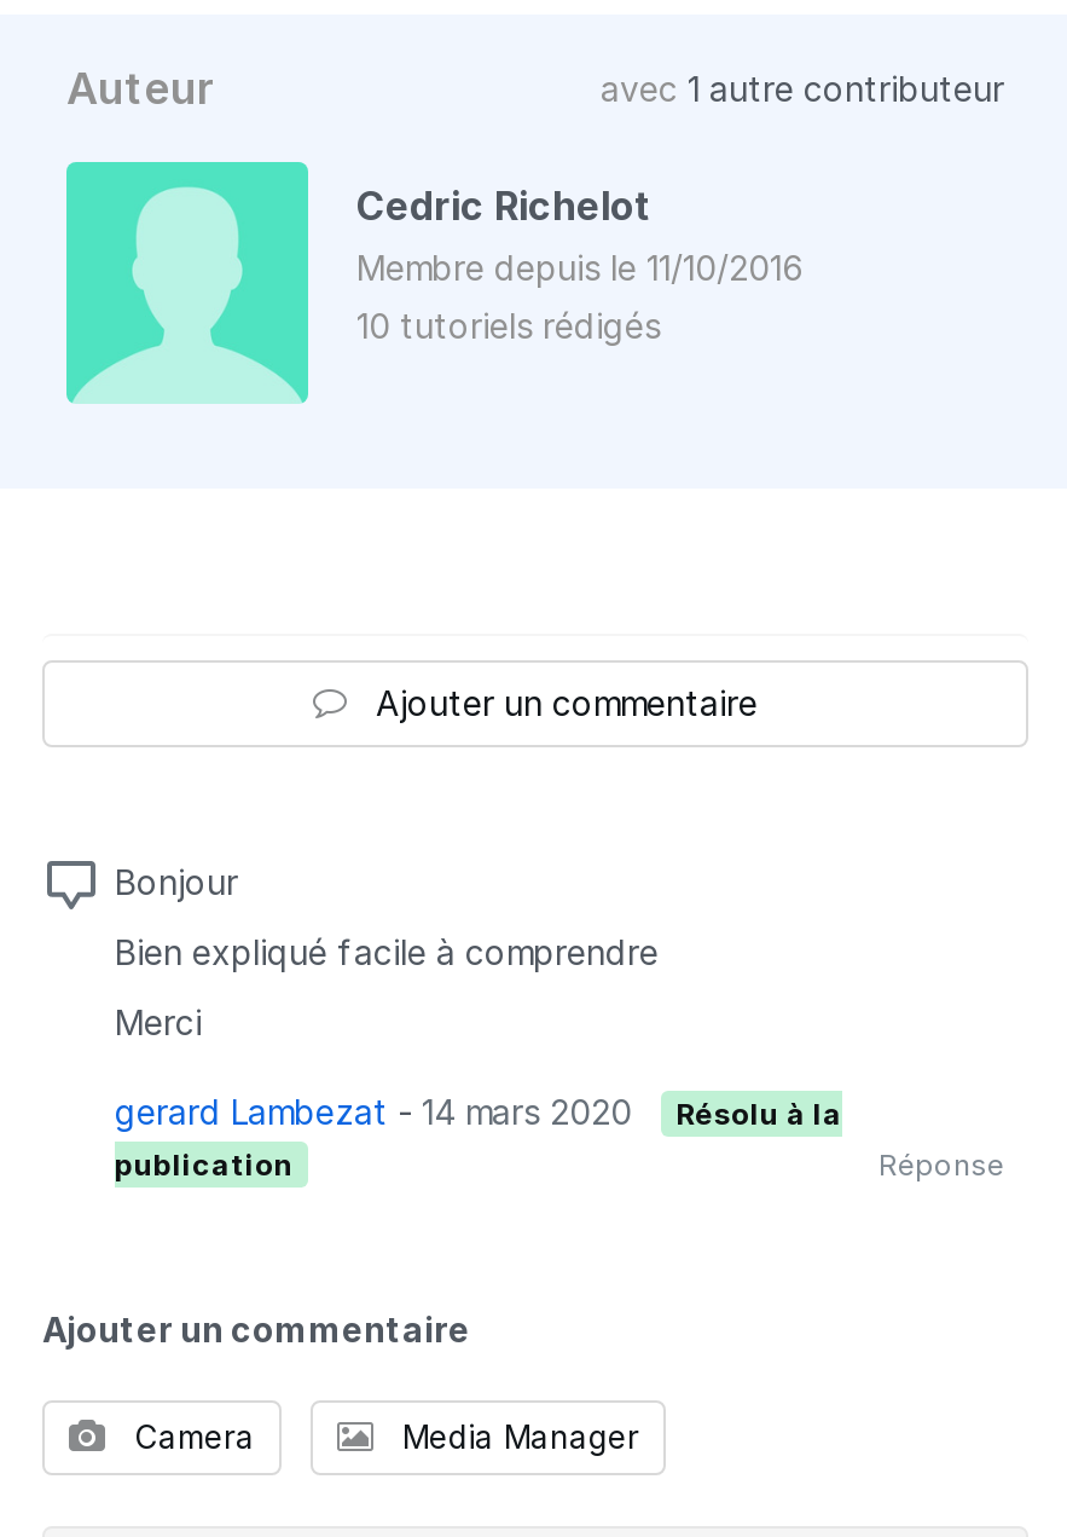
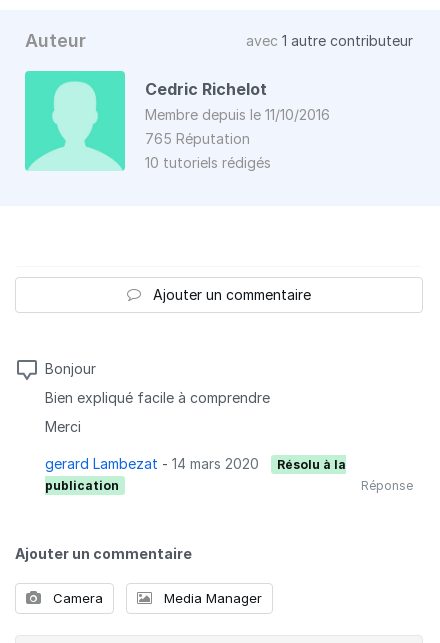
+ 765 Réputation

moved down: 10 tutoriels rédigés
